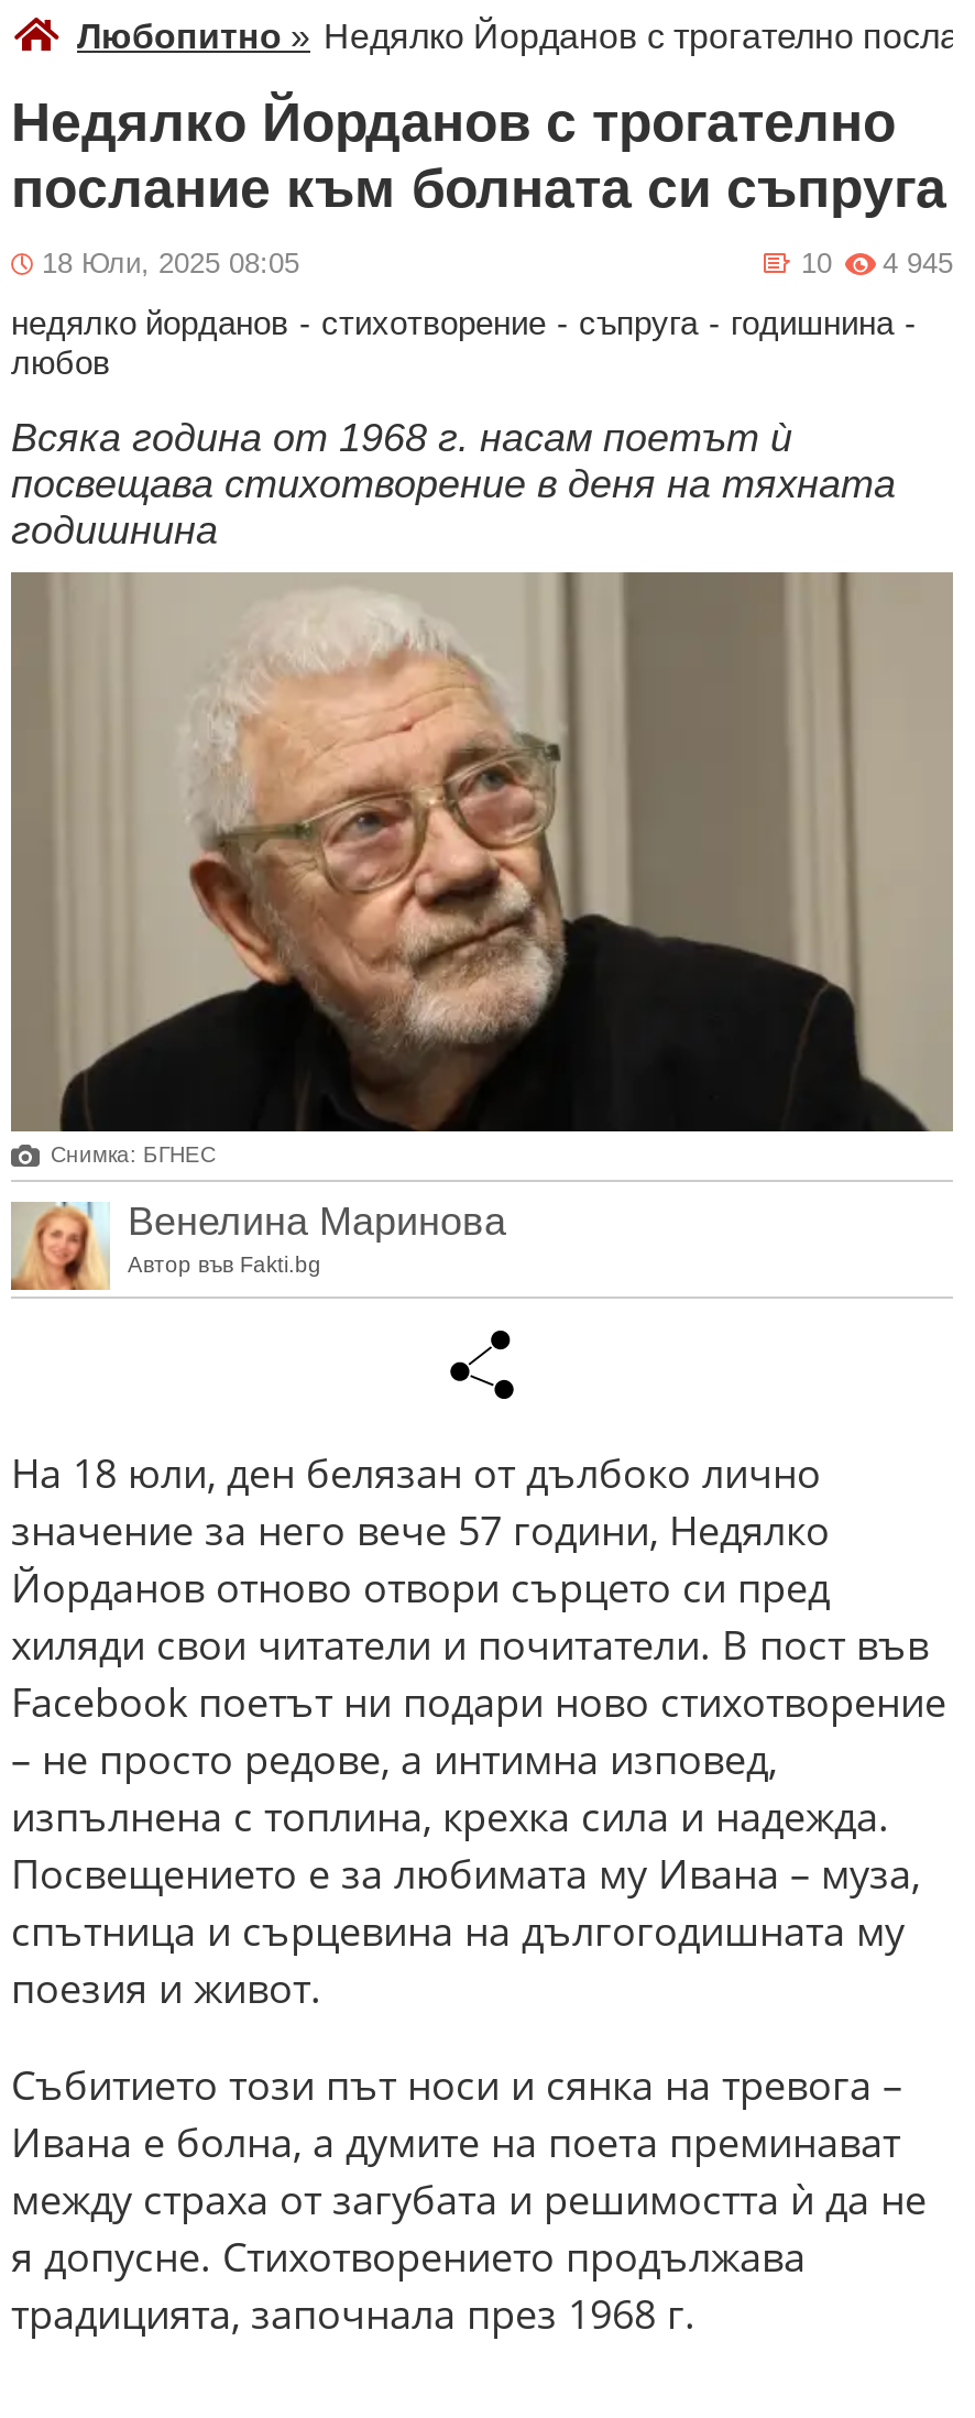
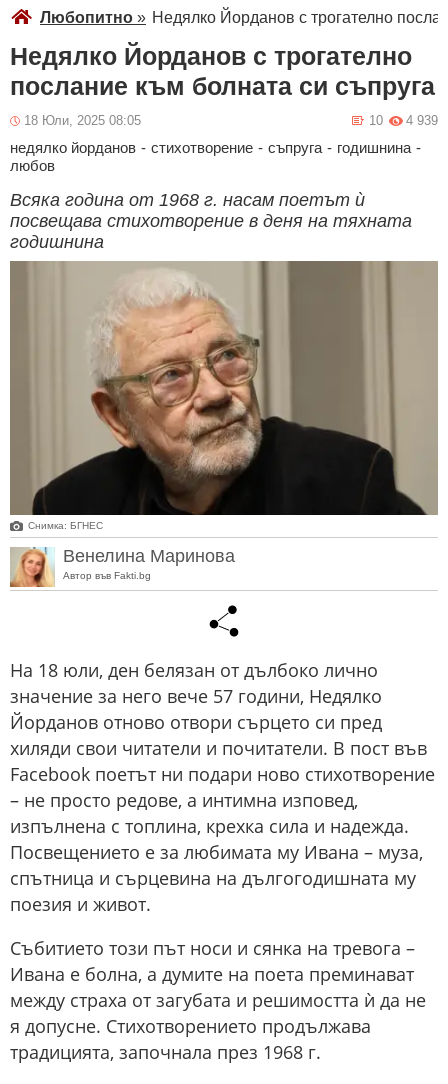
- 10 4 945
+ 10 4 939
